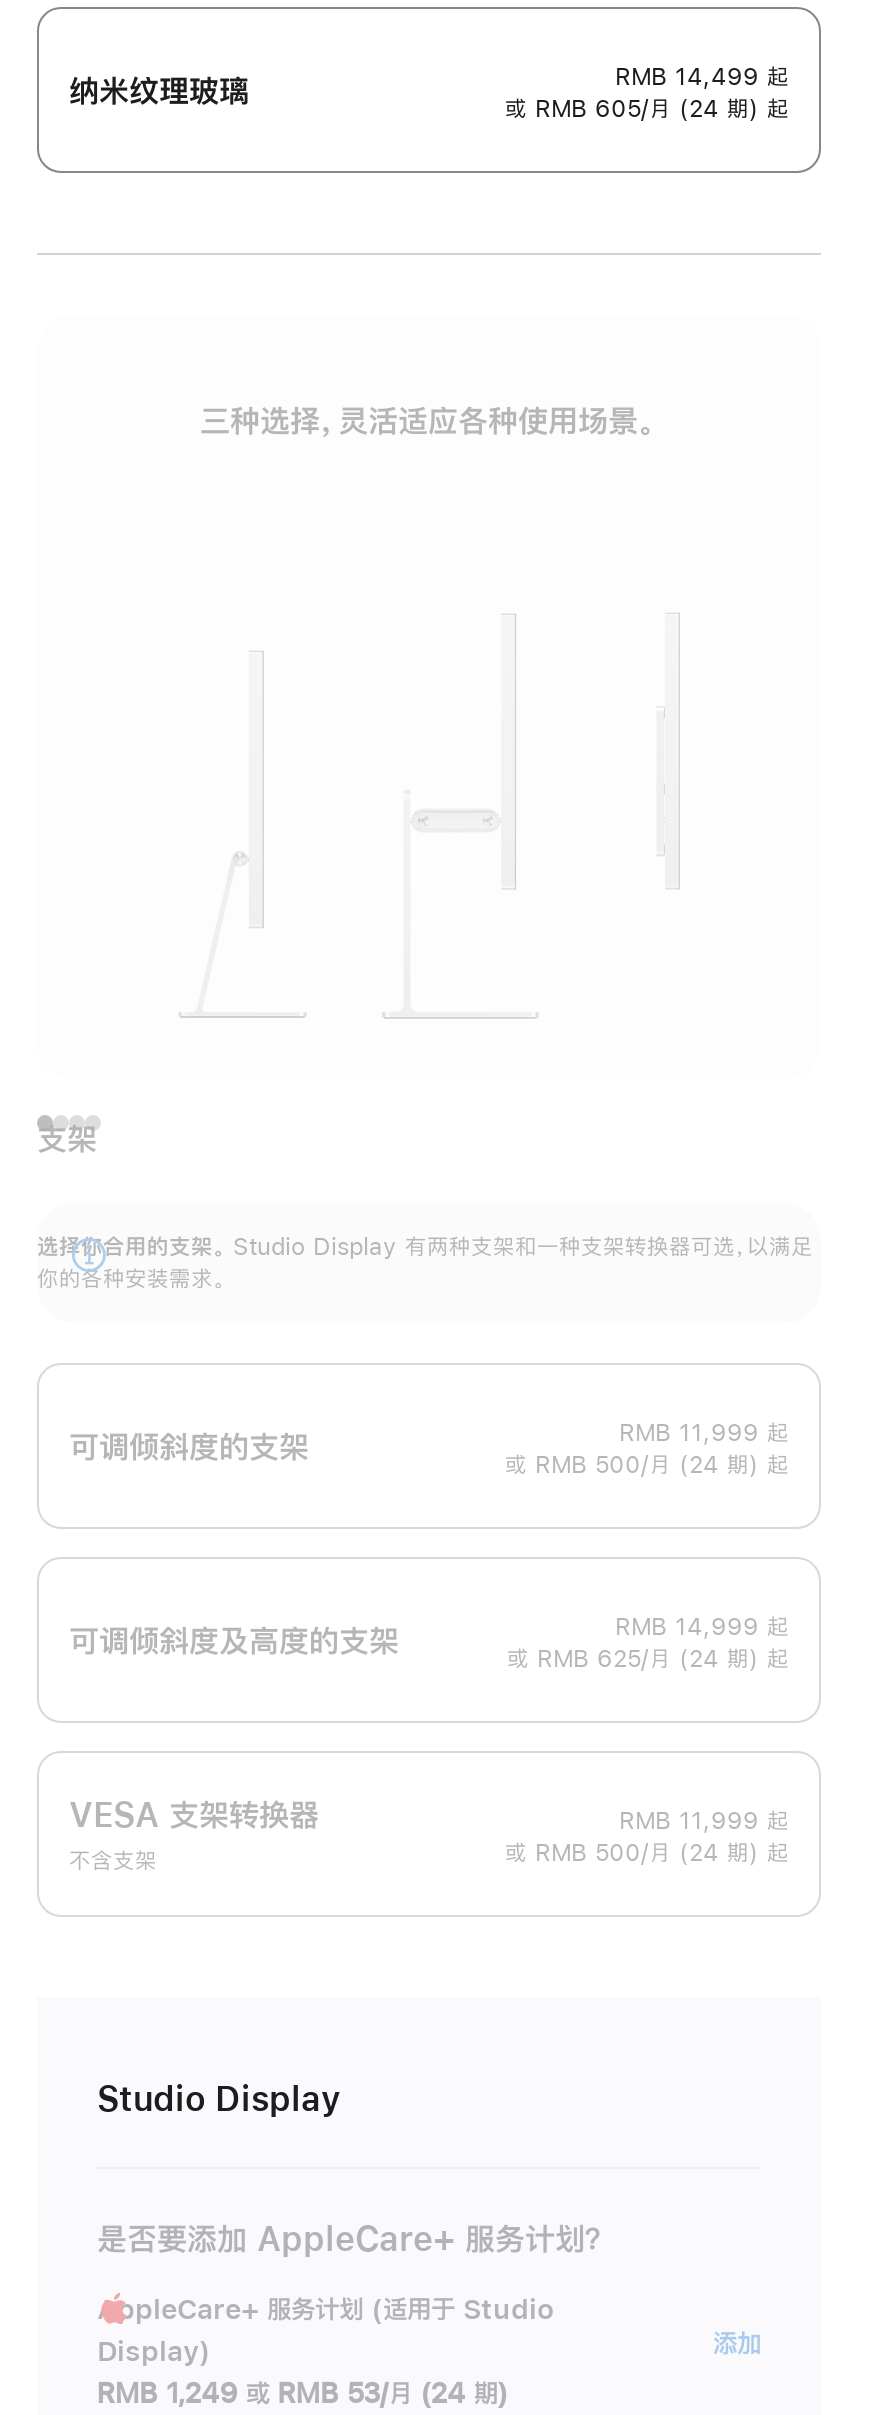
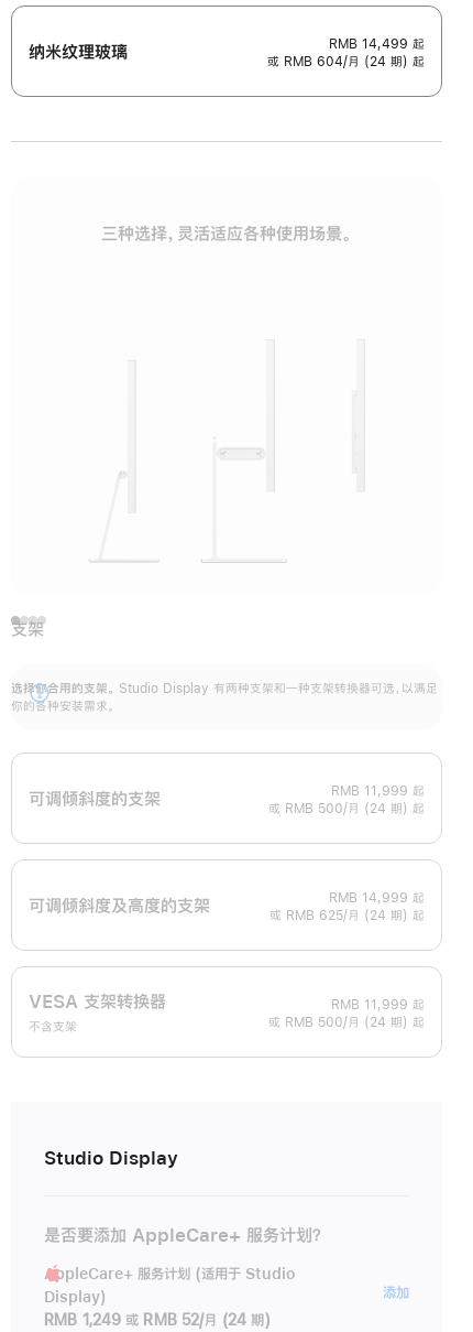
- 或 RMB 605/月 (24 期) 起
+ 或 RMB 604/月 (24 期) 起

- RMB 1,249 或 RMB 53/月 (24 期)
+ RMB 1,249 或 RMB 52/月 (24 期)
